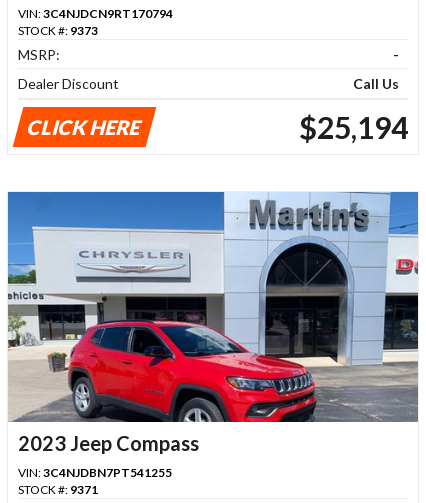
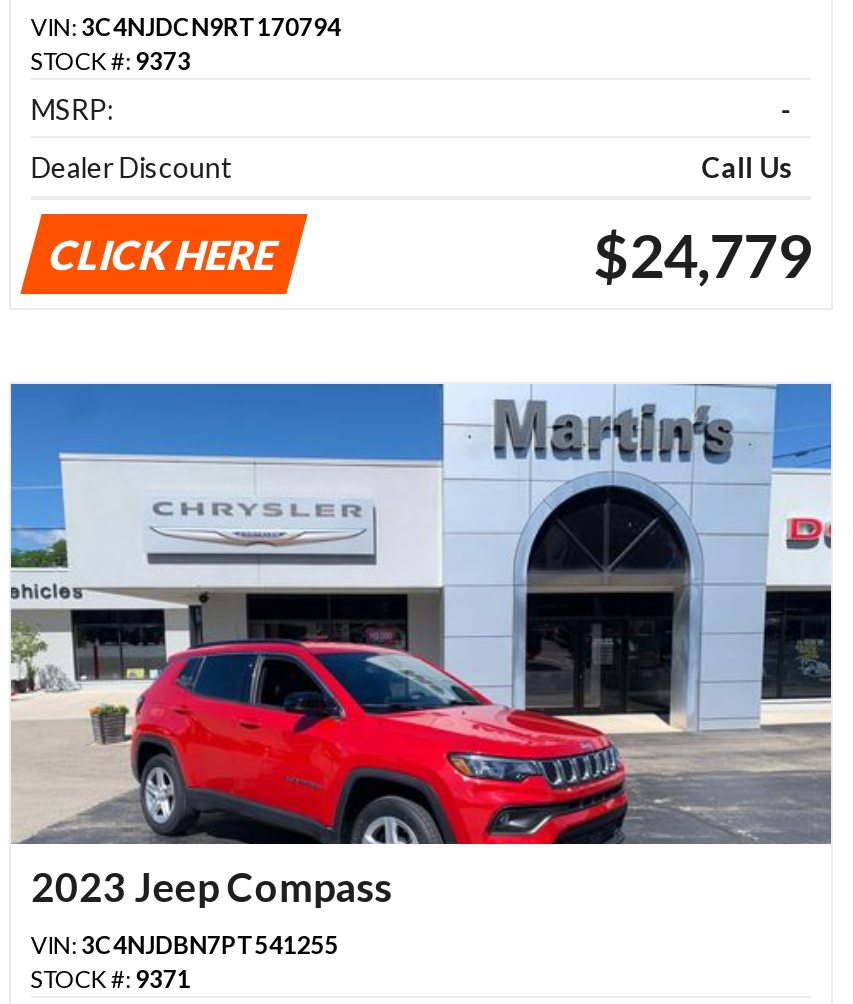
- $25,194
+ $24,779
